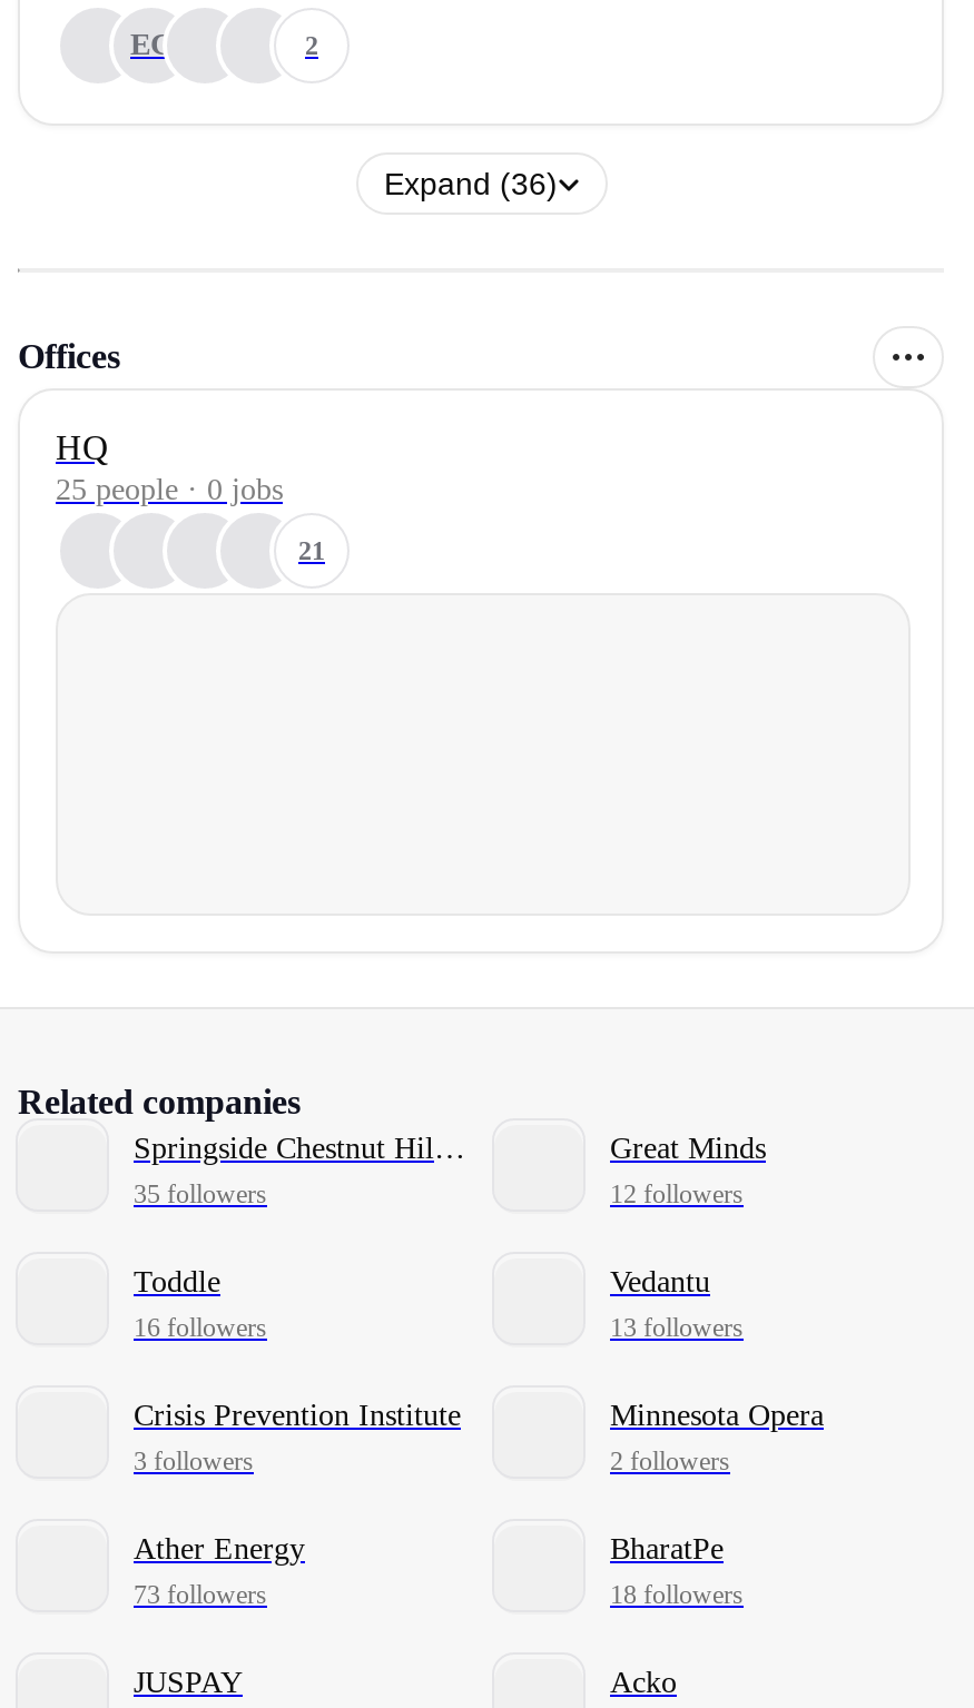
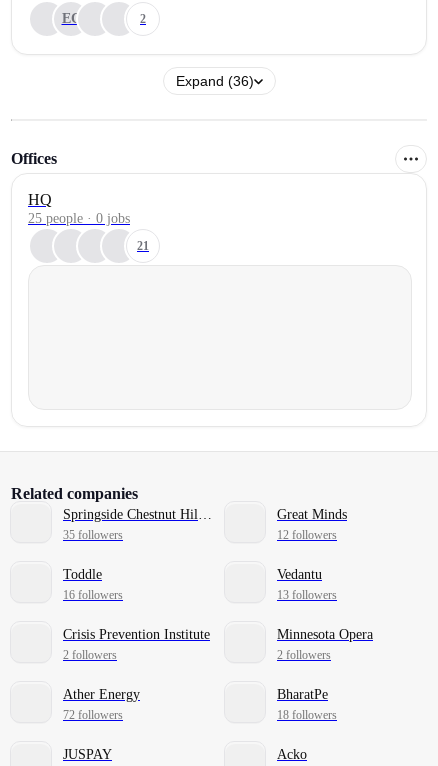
- 3 followers
+ 2 followers

- 73 followers
+ 72 followers
